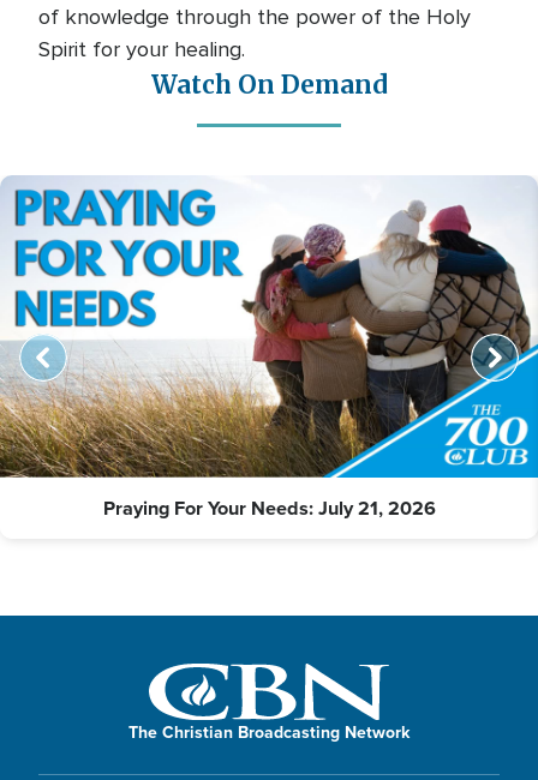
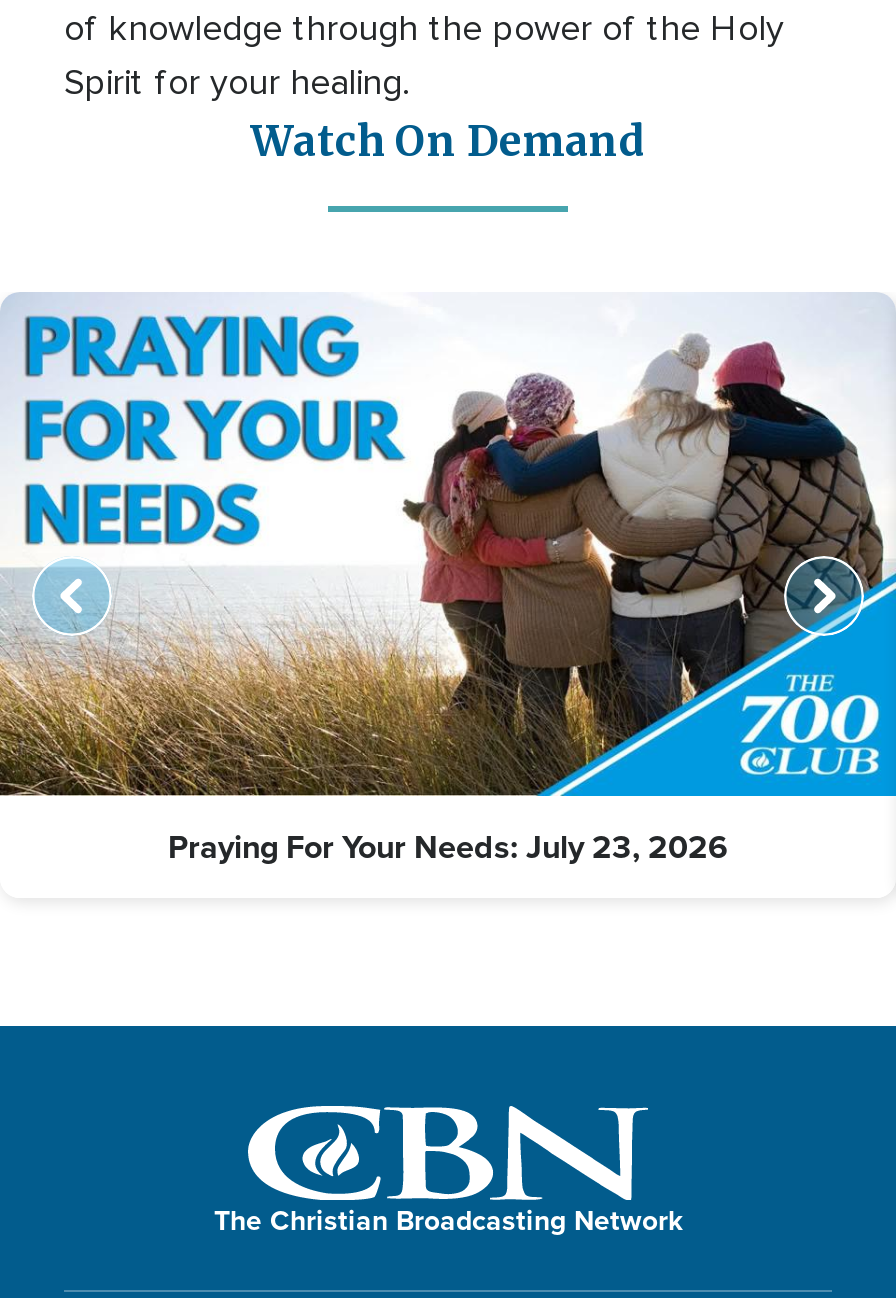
- Praying For Your Needs: July 21, 2026
+ Praying For Your Needs: July 23, 2026
